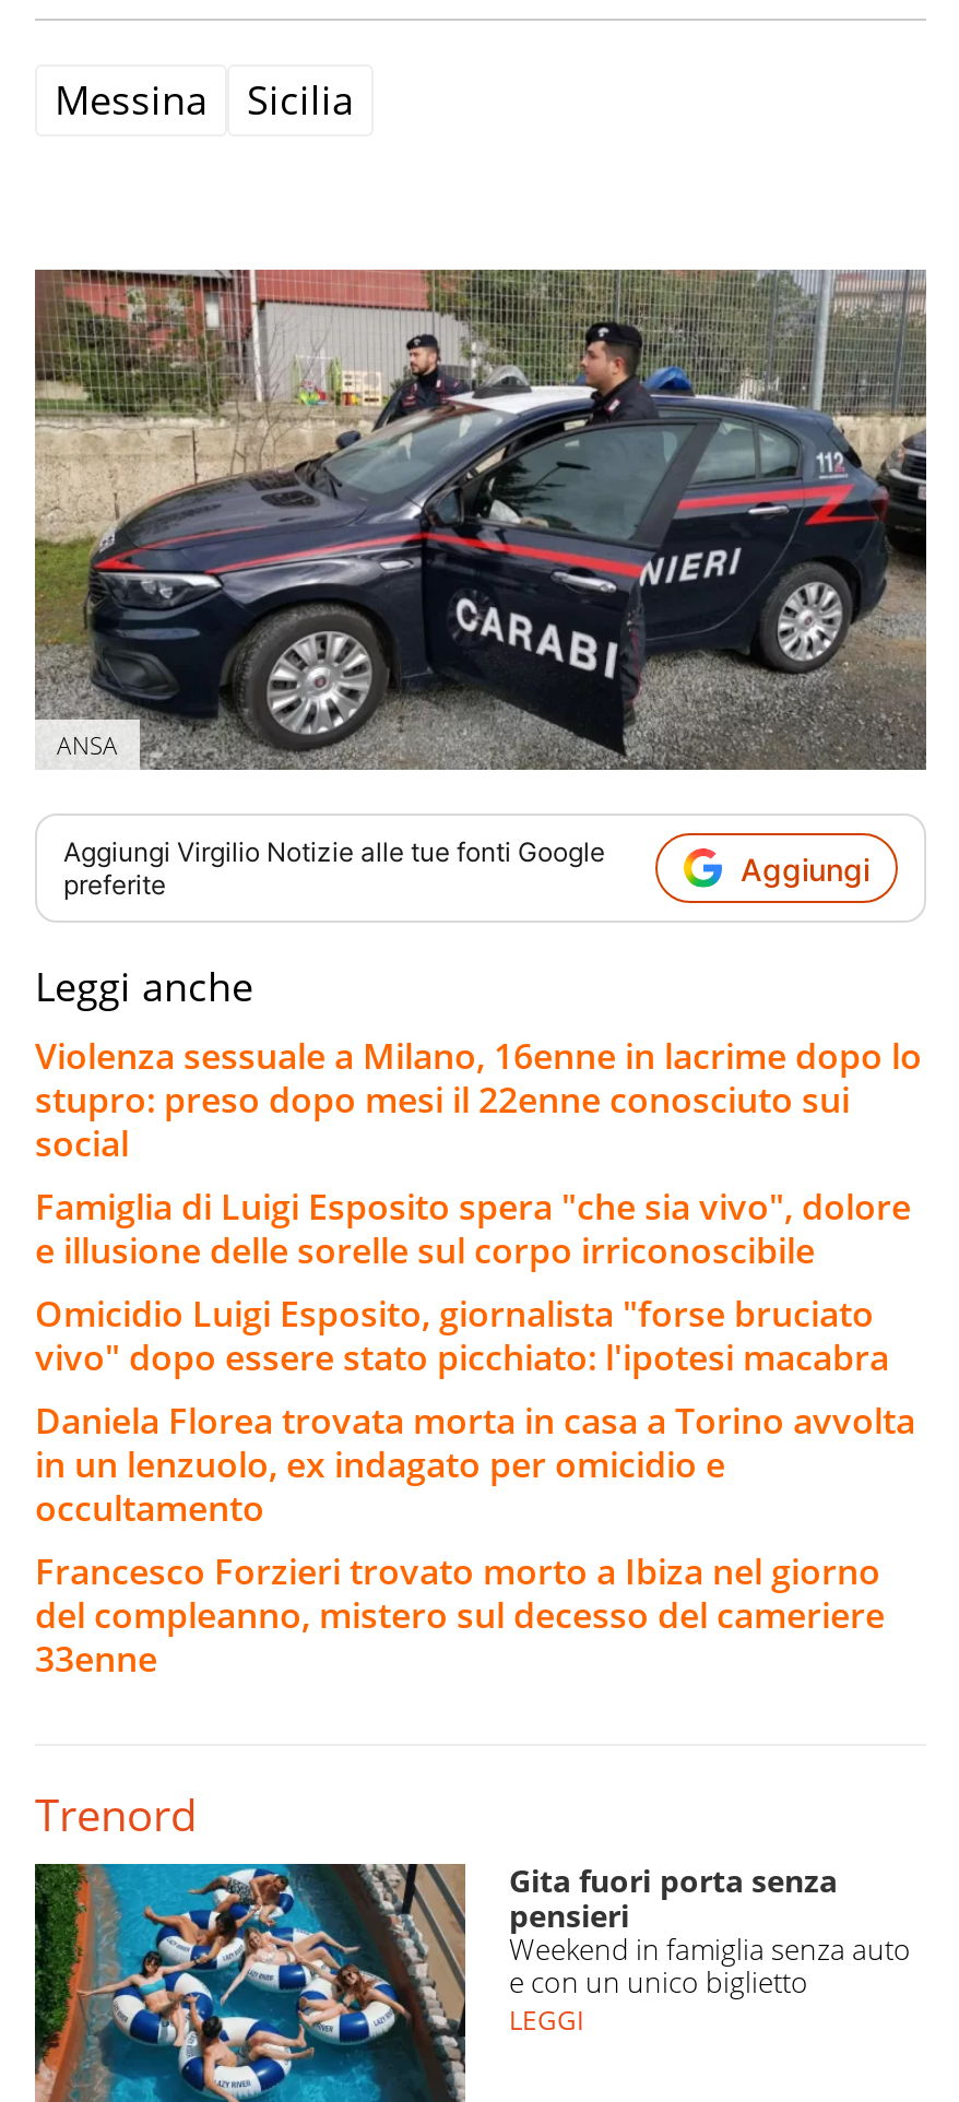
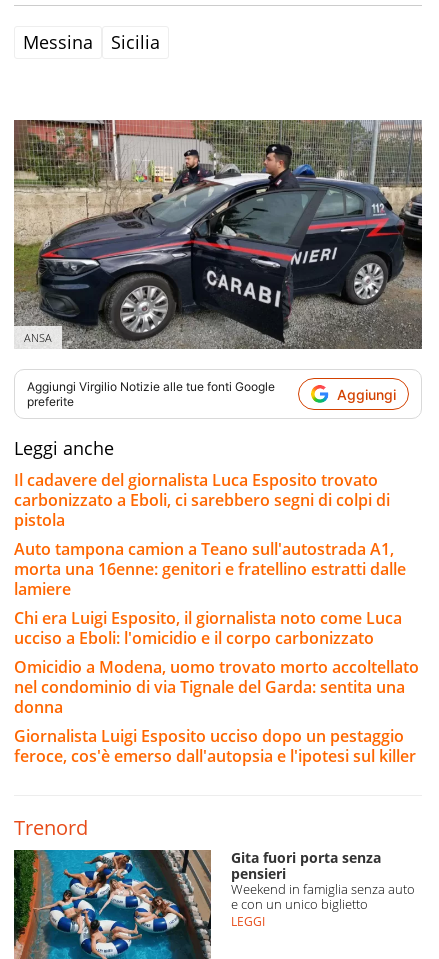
- Violenza sessuale a Milano, 16enne in lacrime dopo lo
- stupro: preso dopo mesi il 22enne conosciuto sui
- social
- Famiglia di Luigi Esposito spera "che sia vivo", dolore
- e illusione delle sorelle sul corpo irriconoscibile
- Omicidio Luigi Esposito, giornalista "forse bruciato
- vivo" dopo essere stato picchiato: l'ipotesi macabra
- Daniela Florea trovata morta in casa a Torino avvolta
- in un lenzuolo, ex indagato per omicidio e
- occultamento
- Francesco Forzieri trovato morto a Ibiza nel giorno
- del compleanno, mistero sul decesso del cameriere
- 33enne
+ Il cadavere del giornalista Luca Esposito trovato
+ carbonizzato a Eboli, ci sarebbero segni di colpi di
+ pistola
+ Auto tampona camion a Teano sull'autostrada A1,
+ morta una 16enne: genitori e fratellino estratti dalle
+ lamiere
+ Chi era Luigi Esposito, il giornalista noto come Luca
+ ucciso a Eboli: l'omicidio e il corpo carbonizzato
+ Omicidio a Modena, uomo trovato morto accoltellato
+ nel condominio di via Tignale del Garda: sentita una
+ donna
+ Giornalista Luigi Esposito ucciso dopo un pestaggio
+ feroce, cos'è emerso dall'autopsia e l'ipotesi sul killer
